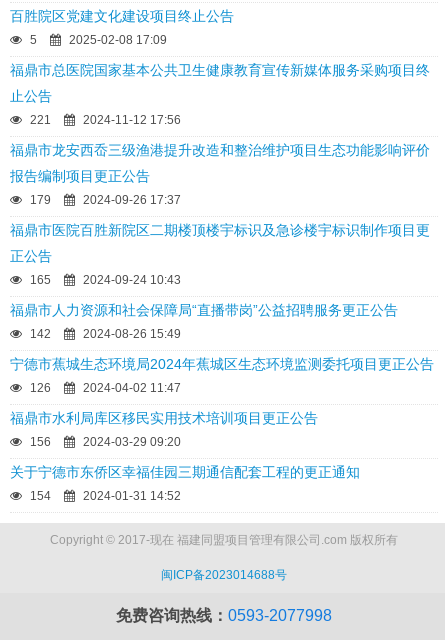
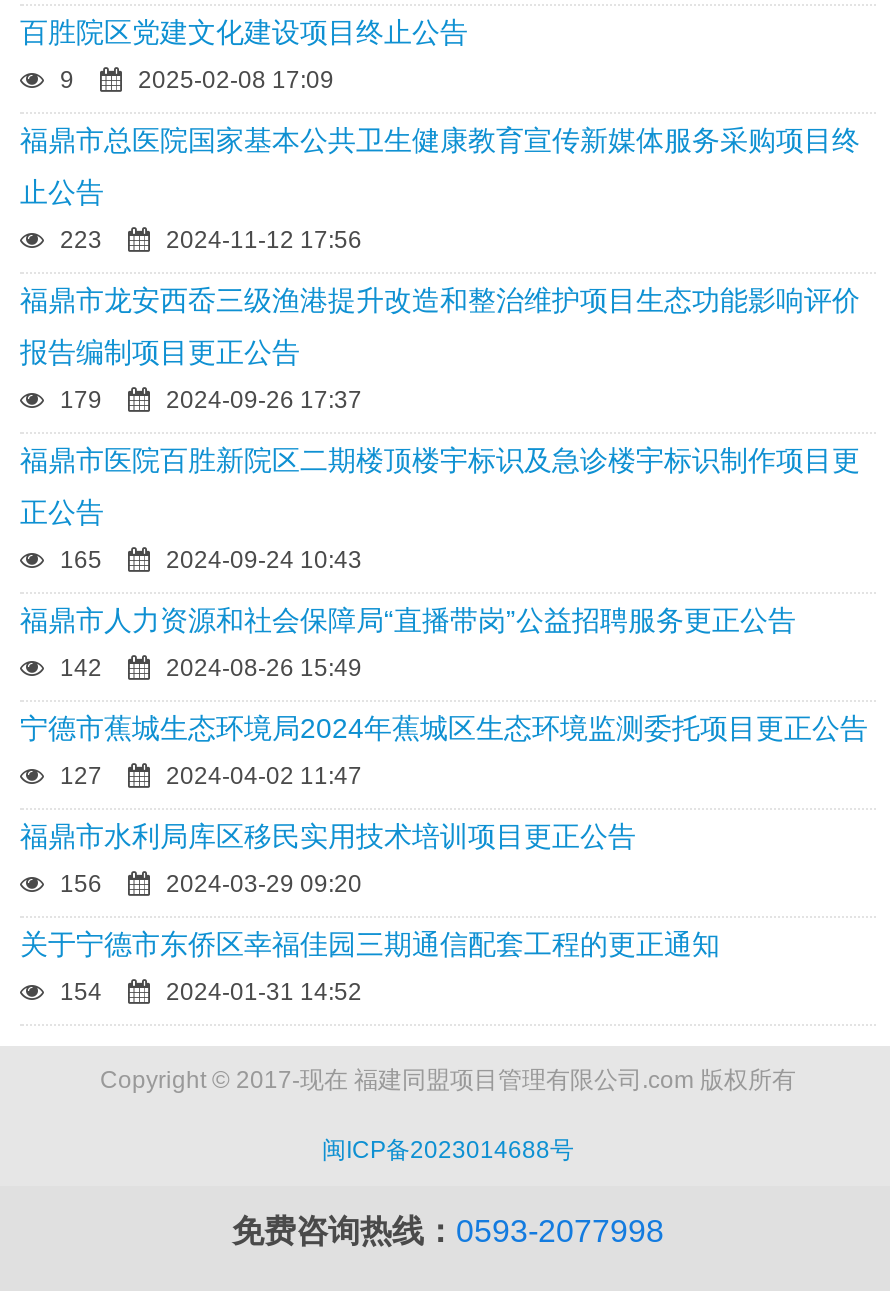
- 5 2025-02-08 17:09
+ 9 2025-02-08 17:09

- 221 2024-11-12 17:56
+ 223 2024-11-12 17:56

- 126 2024-04-02 11:47
+ 127 2024-04-02 11:47
